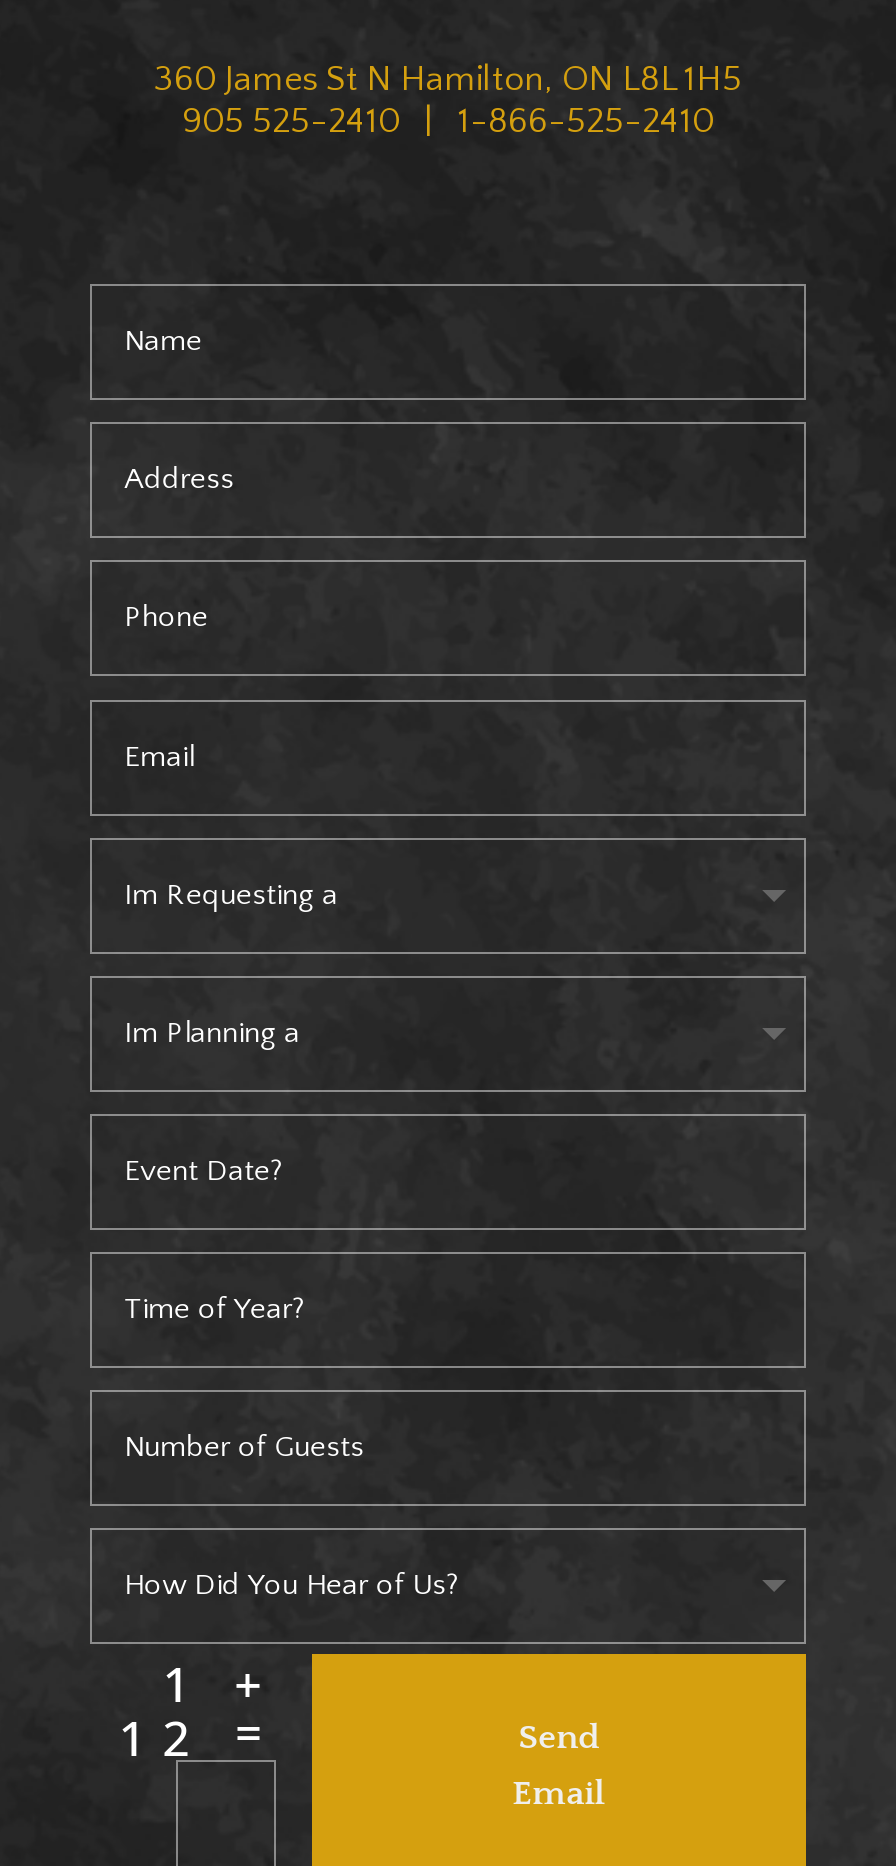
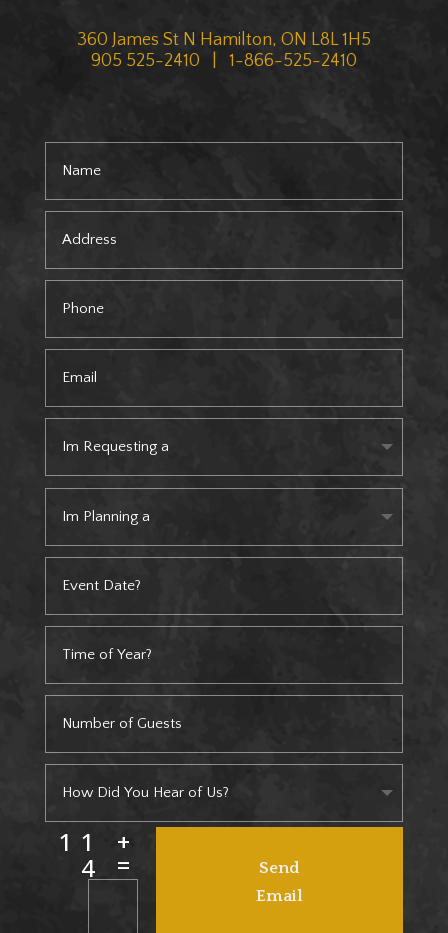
- 1 +
+ 11 +

- 12 =
+ 4 =
